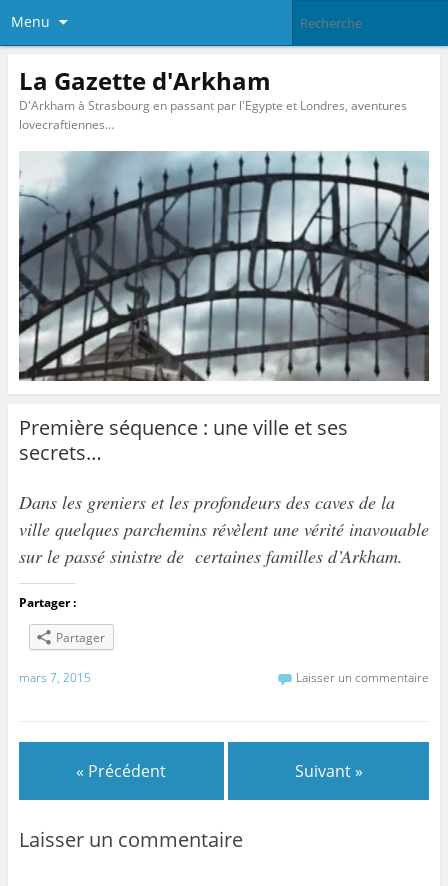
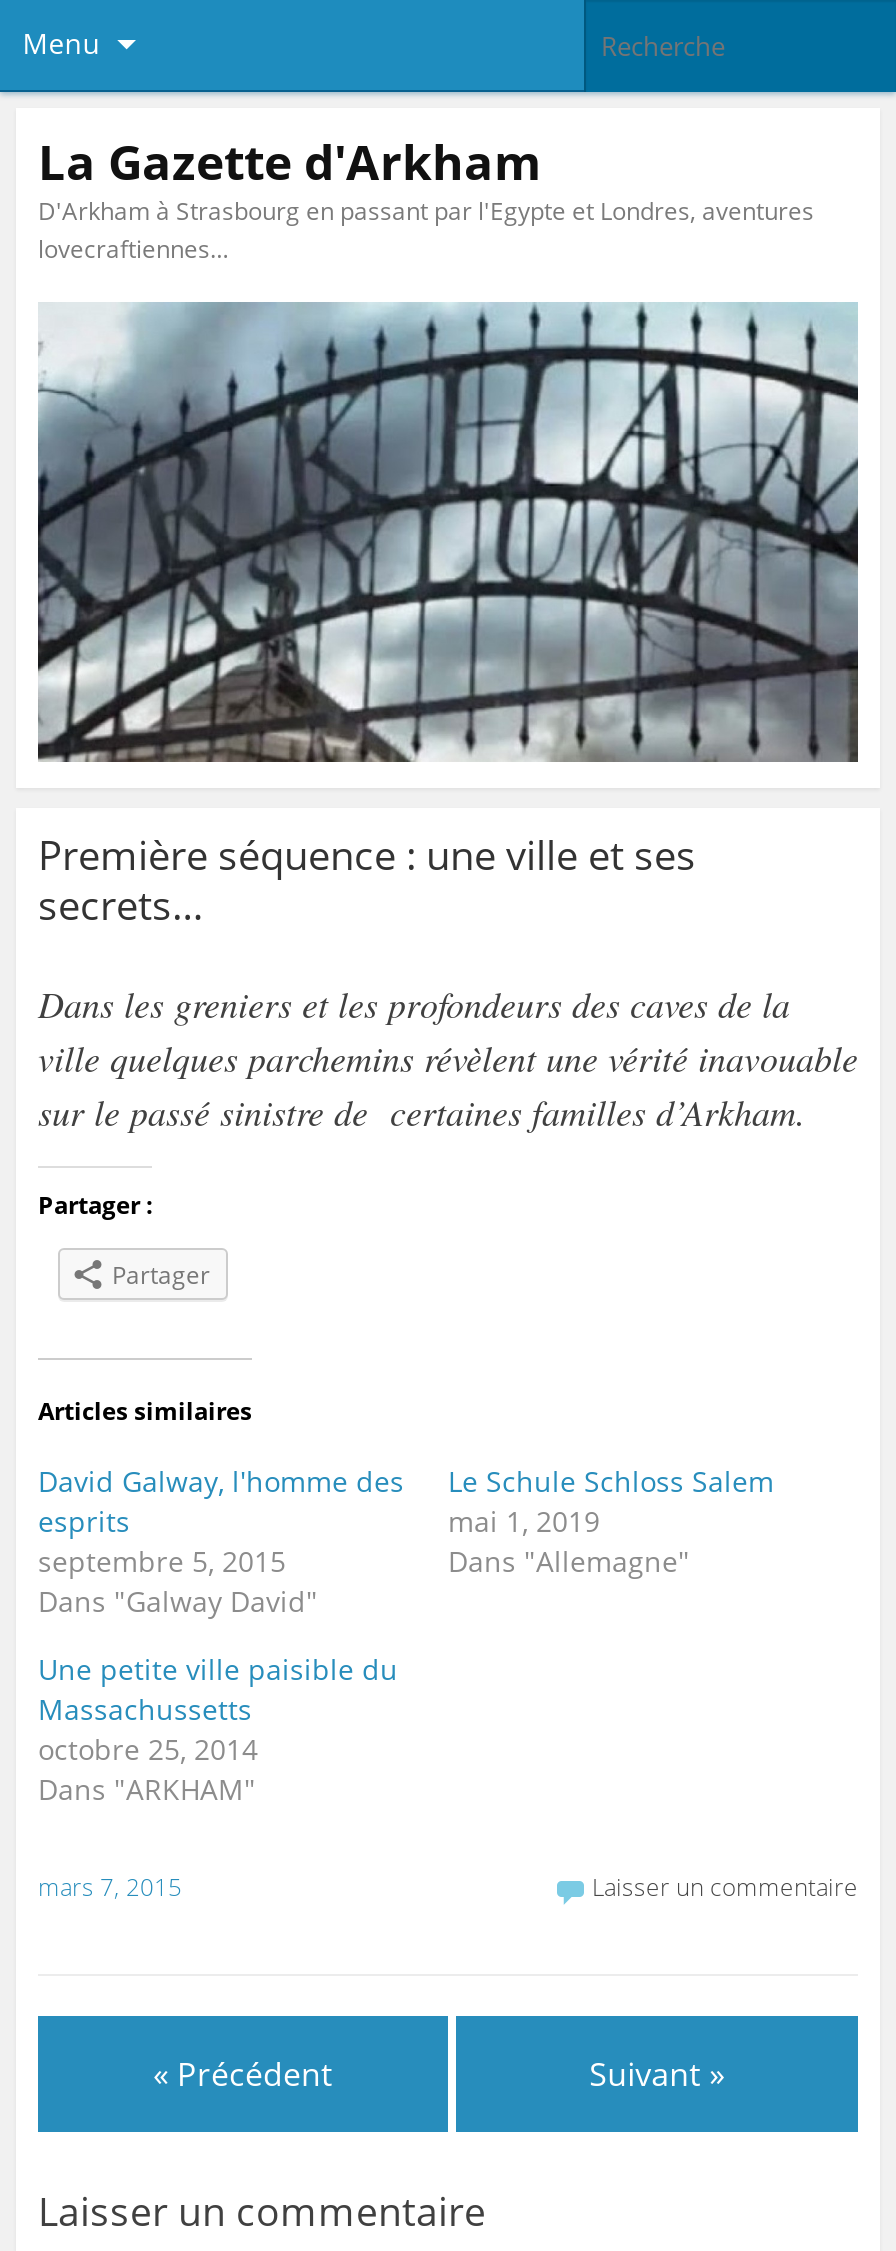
+ Articles similaires
+ David Galway, l'homme des
+ esprits
+ septembre 5, 2015
+ Dans "Galway David"

+ Le Schule Schloss Salem
+ mai 1, 2019
+ Dans "Allemagne"
+ Une petite ville paisible du
+ Massachussetts
+ octobre 25, 2014
+ Dans "ARKHAM"
